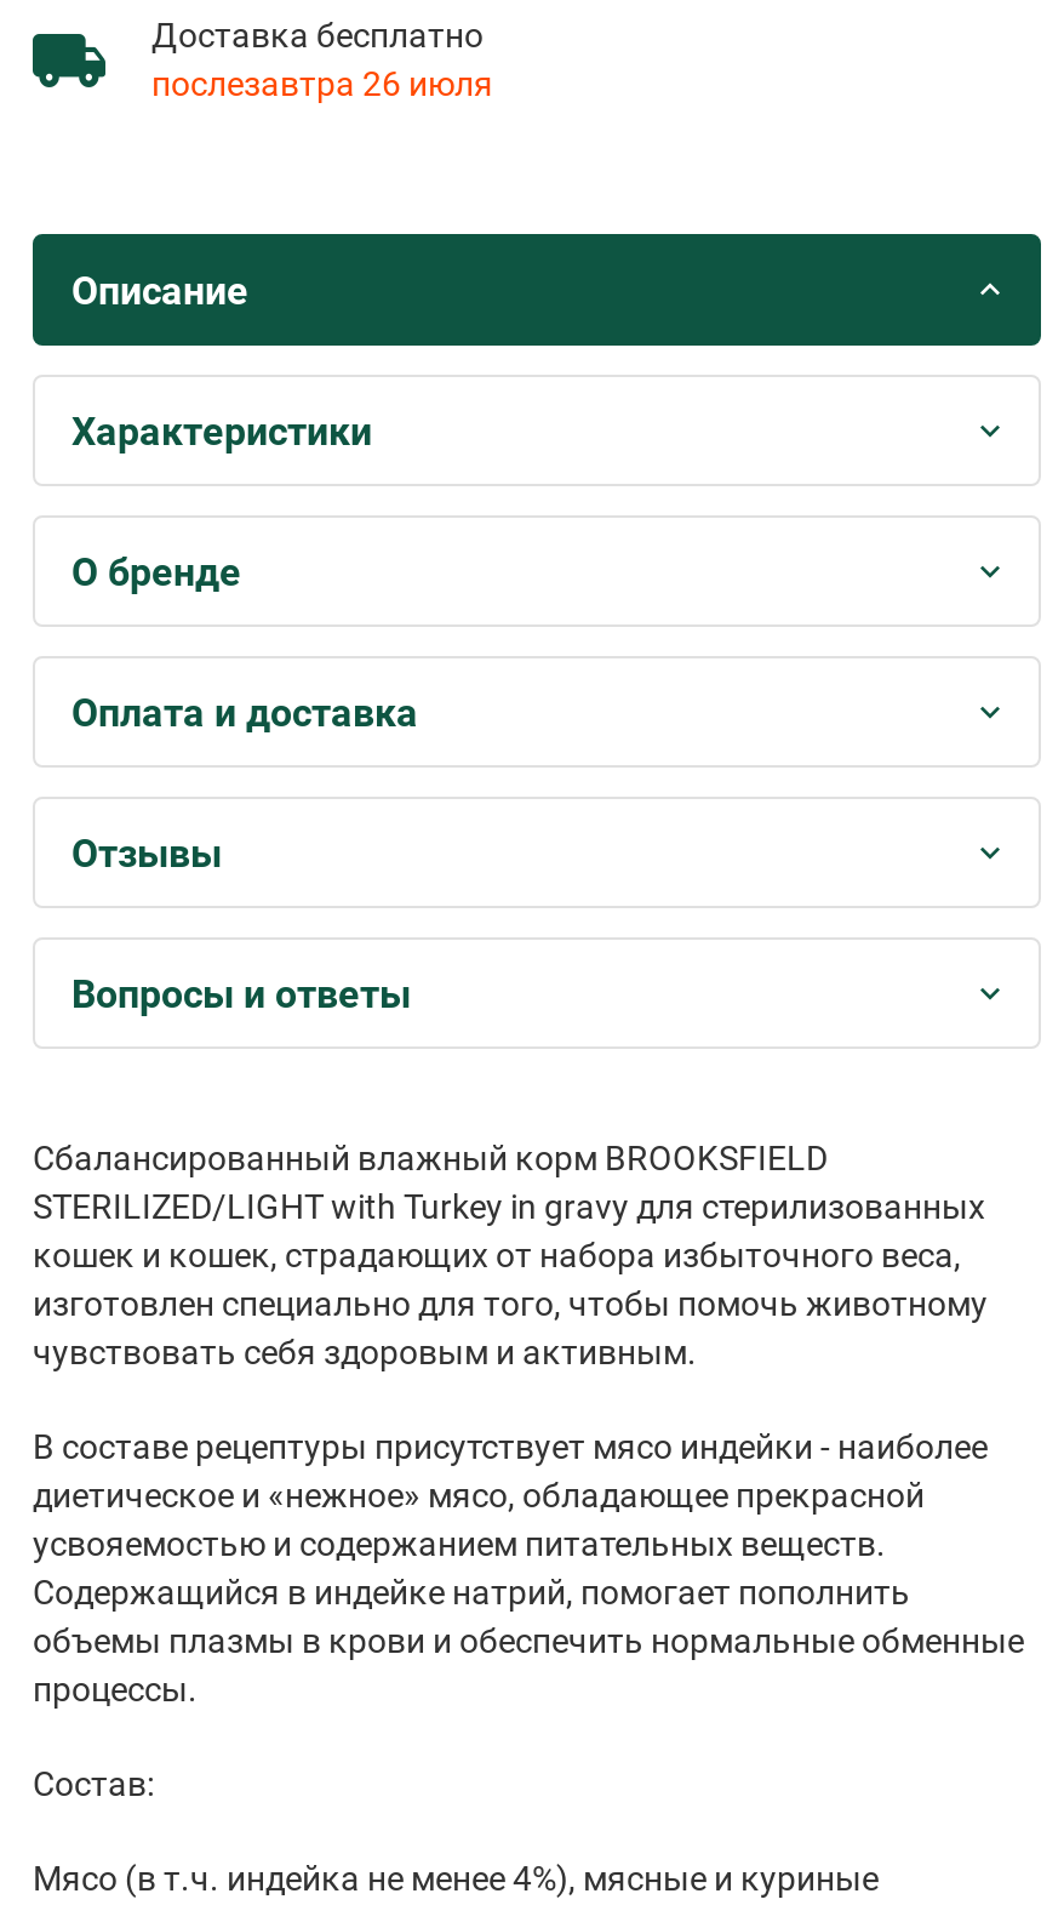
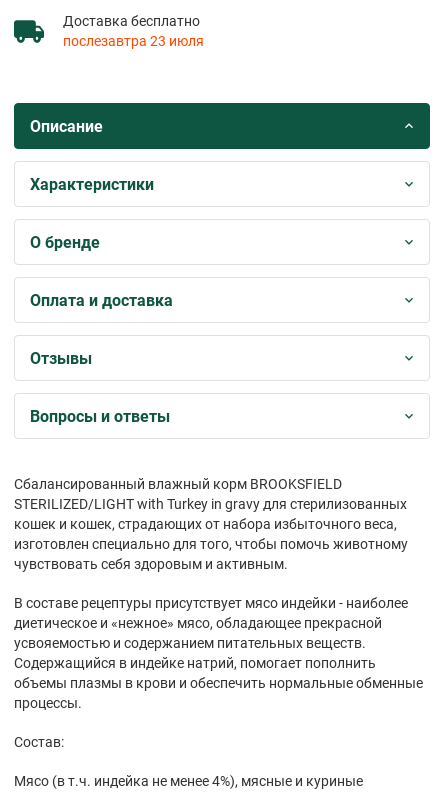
- послезавтра 26 июля
+ послезавтра 23 июля
